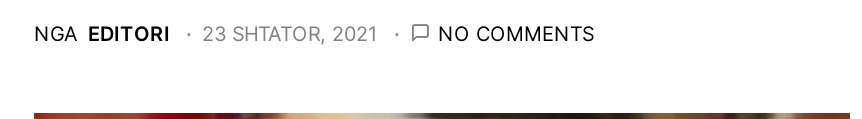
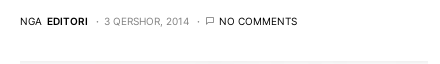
- NGA EDITORI 23 SHTATOR, 2021
+ NGA EDITORI 3 QERSHOR, 2014
